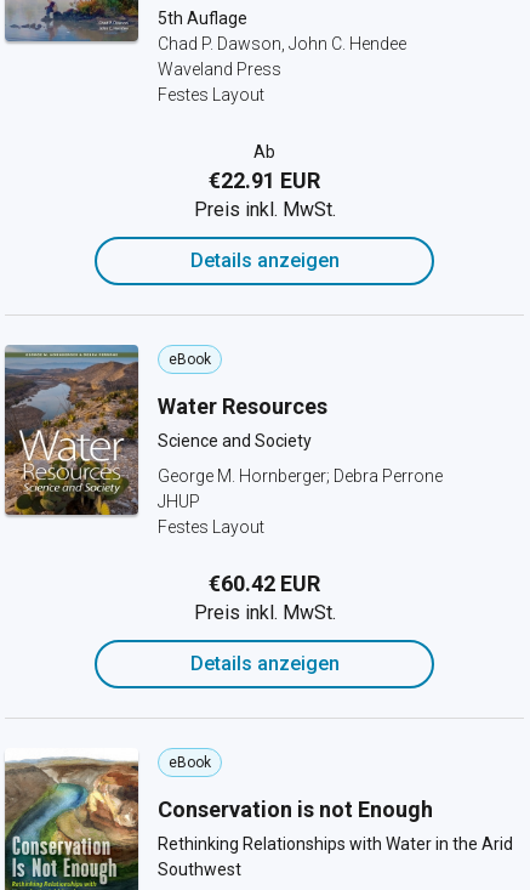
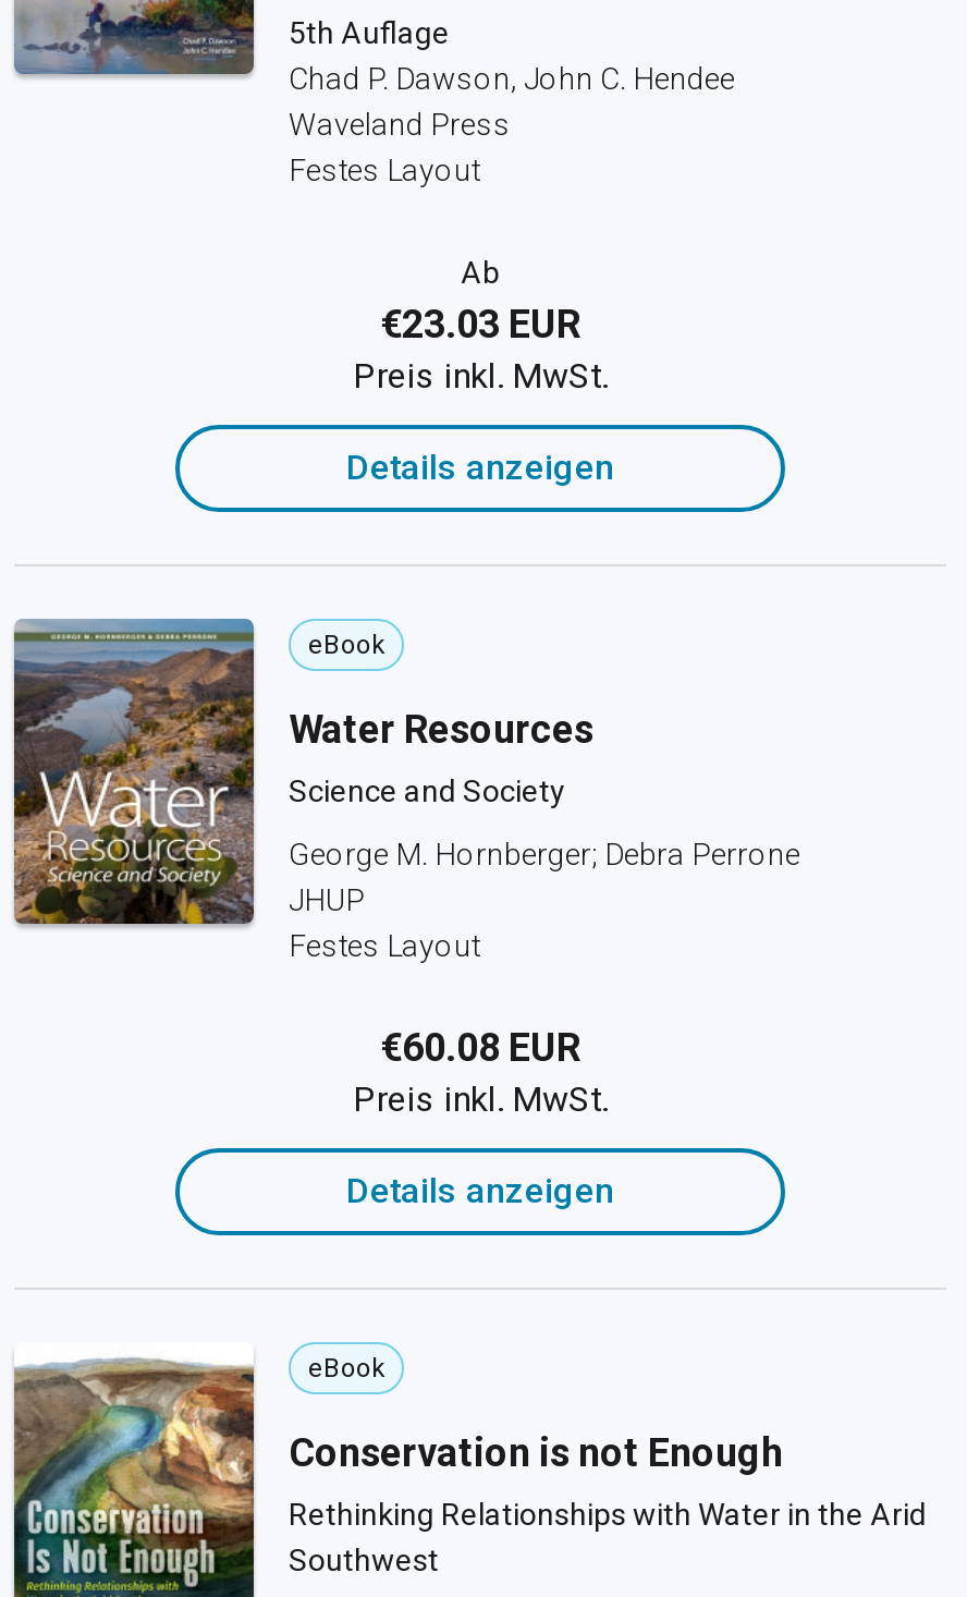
- €22.91 EUR
+ €23.03 EUR

- €60.42 EUR
+ €60.08 EUR
